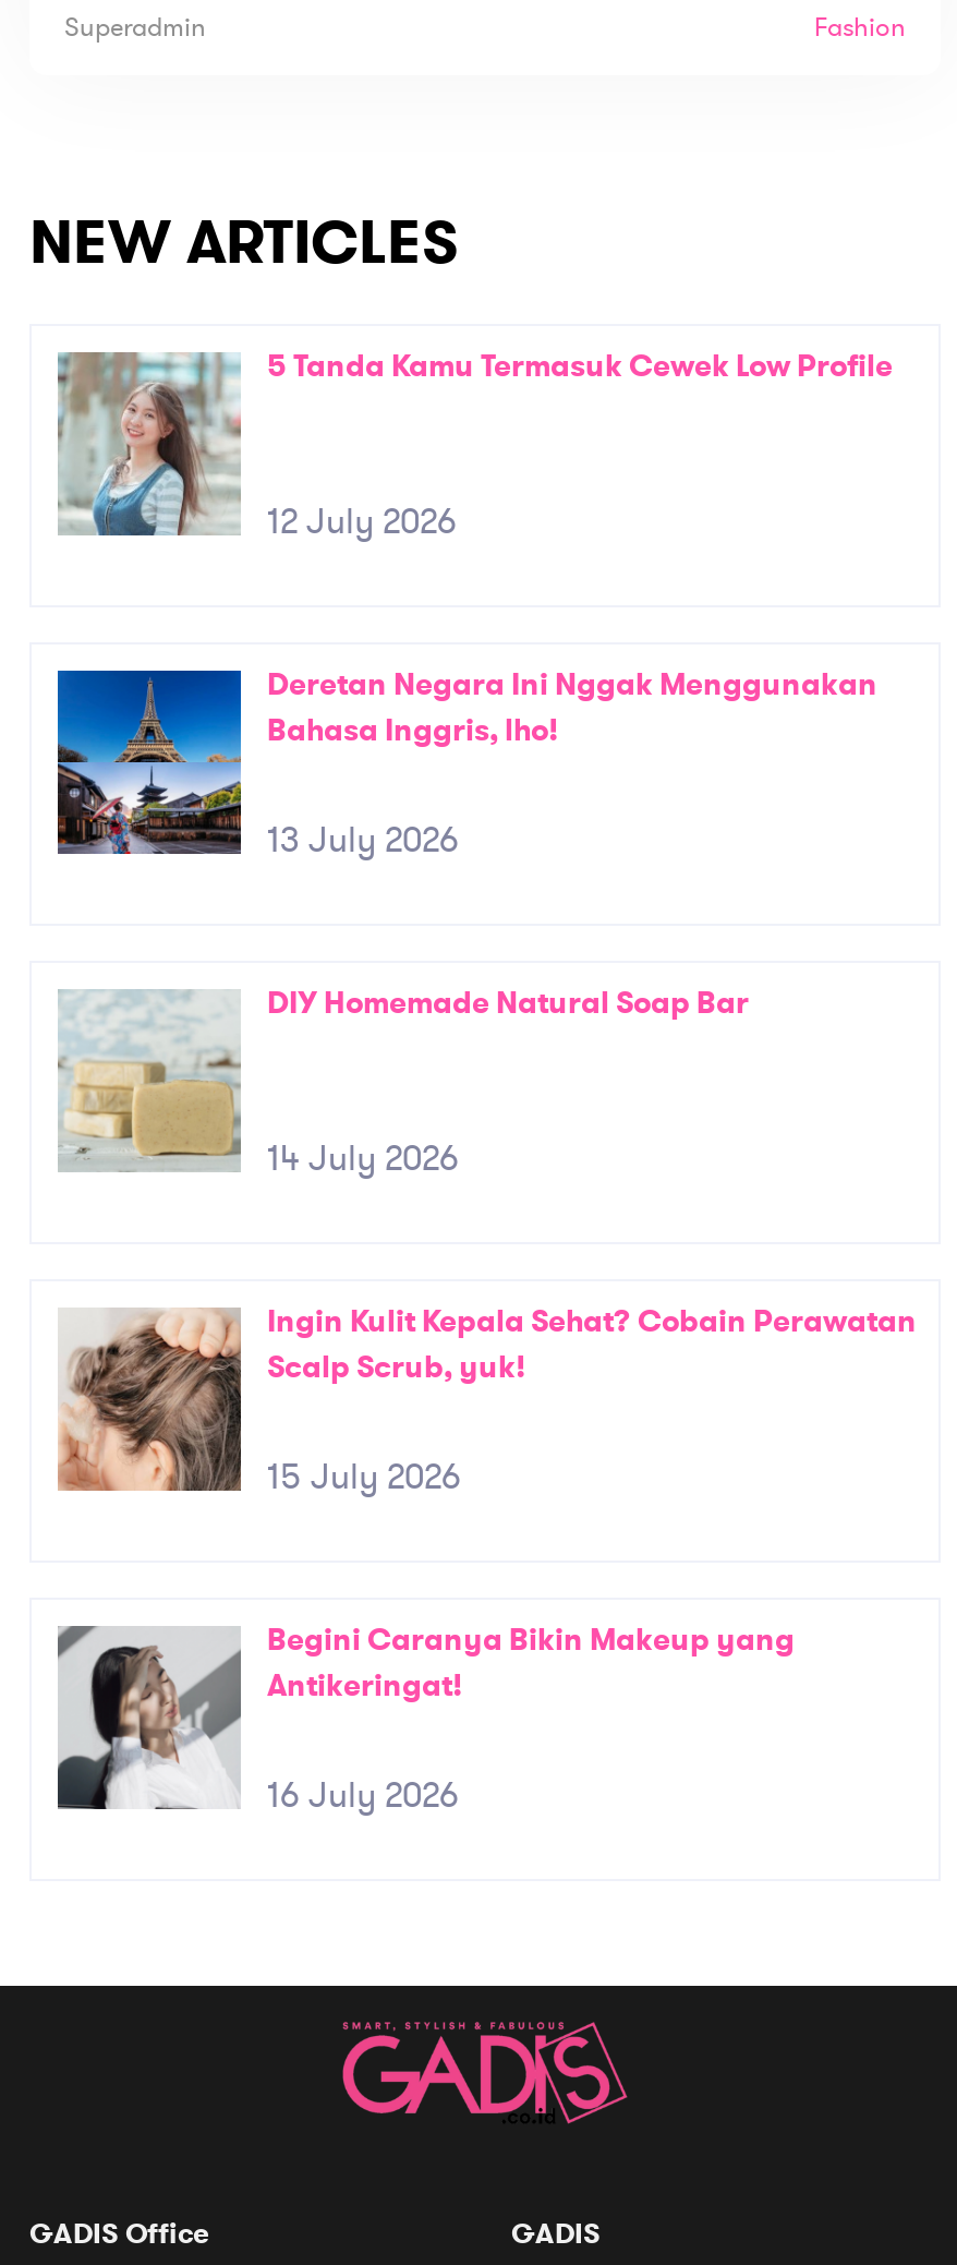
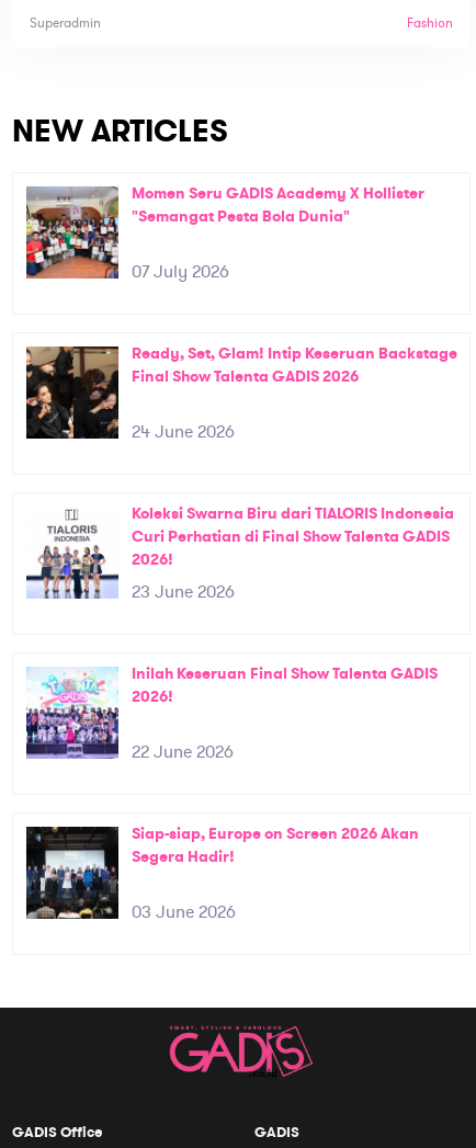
- [image]
- 5 Tanda Kamu Termasuk Cewek Low Profile
- 12 July 2026
- Deretan Negara Ini Nggak Menggunakan
- Bahasa Inggris, lho!
- 13 July 2026
- DIY Homemade Natural Soap Bar
- 14 July 2026
- Ingin Kulit Kepala Sehat? Cobain Perawatan
- Scalp Scrub, yuk!
- 15 July 2026
- Begini Caranya Bikin Makeup yang
- Antikeringat!
- 16 July 2026
+ [image]
+ Momen Seru GADIS Academy X Hollister
+ "Semangat Pesta Bola Dunia"
+ 07 July 2026
+ Ready, Set, Glam! Intip Keseruan Backstage
+ Final Show Talenta GADIS 2026
+ 24 June 2026
+ Koleksi Swarna Biru dari TIALORIS Indonesia
+ Curi Perhatian di Final Show Talenta GADIS
+ 2026!
+ 23 June 2026
+ Inilah Keseruan Final Show Talenta GADIS
+ 2026!
+ 22 June 2026
+ Siap-siap, Europe on Screen 2026 Akan
+ Segera Hadir!
+ 03 June 2026

- [image]
+ [image]

- [image]
+ [image]

- [image]
+ [image]

- [image]
+ [image]
